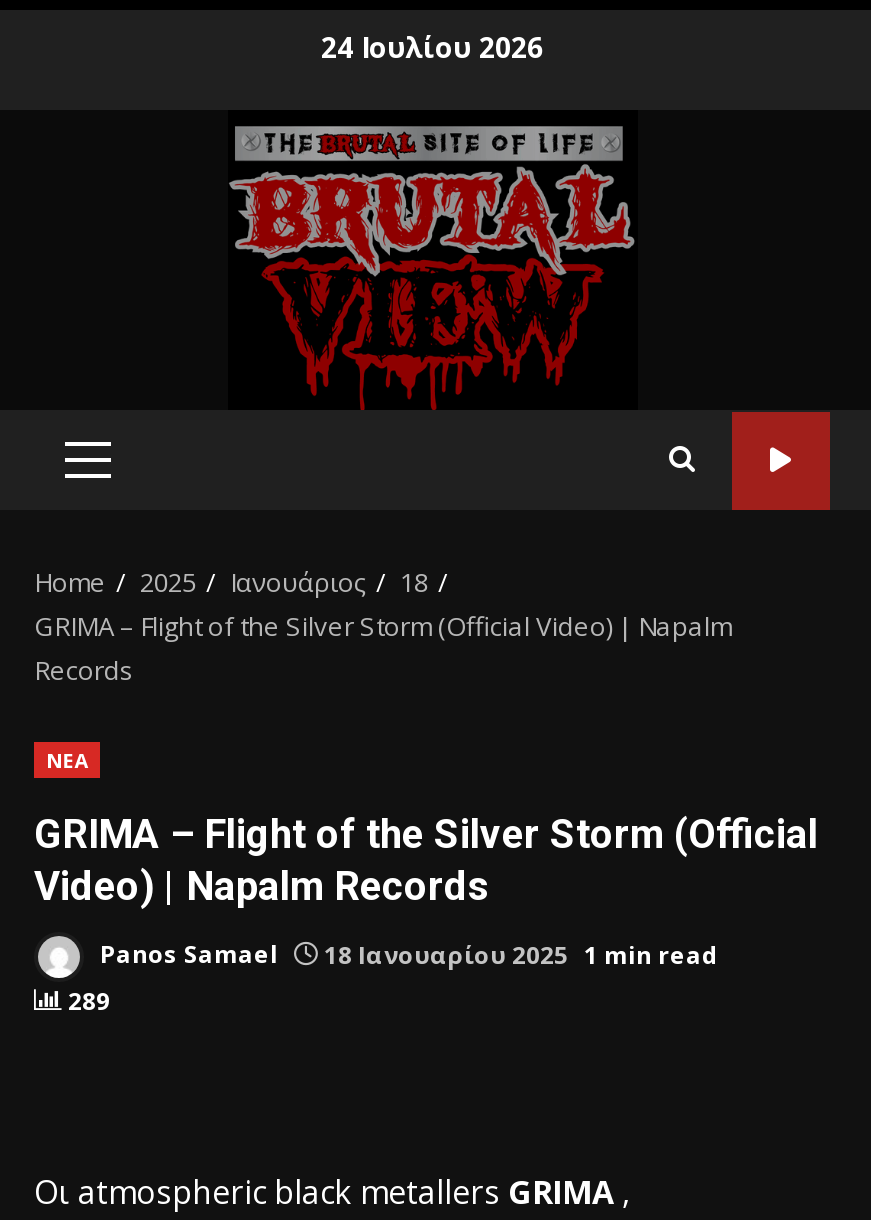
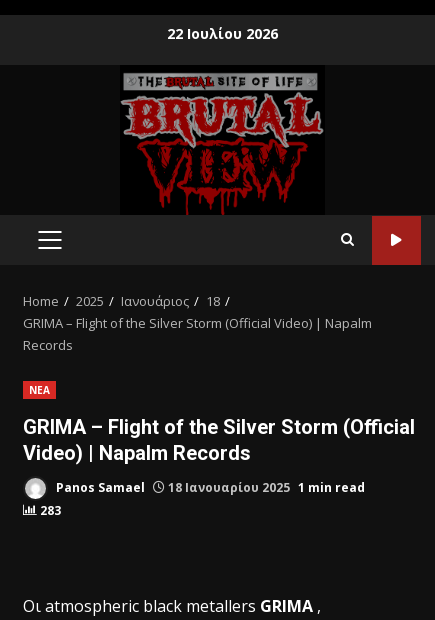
- 24 Ιουλίου 2026
+ 22 Ιουλίου 2026

- 289
+ 283
